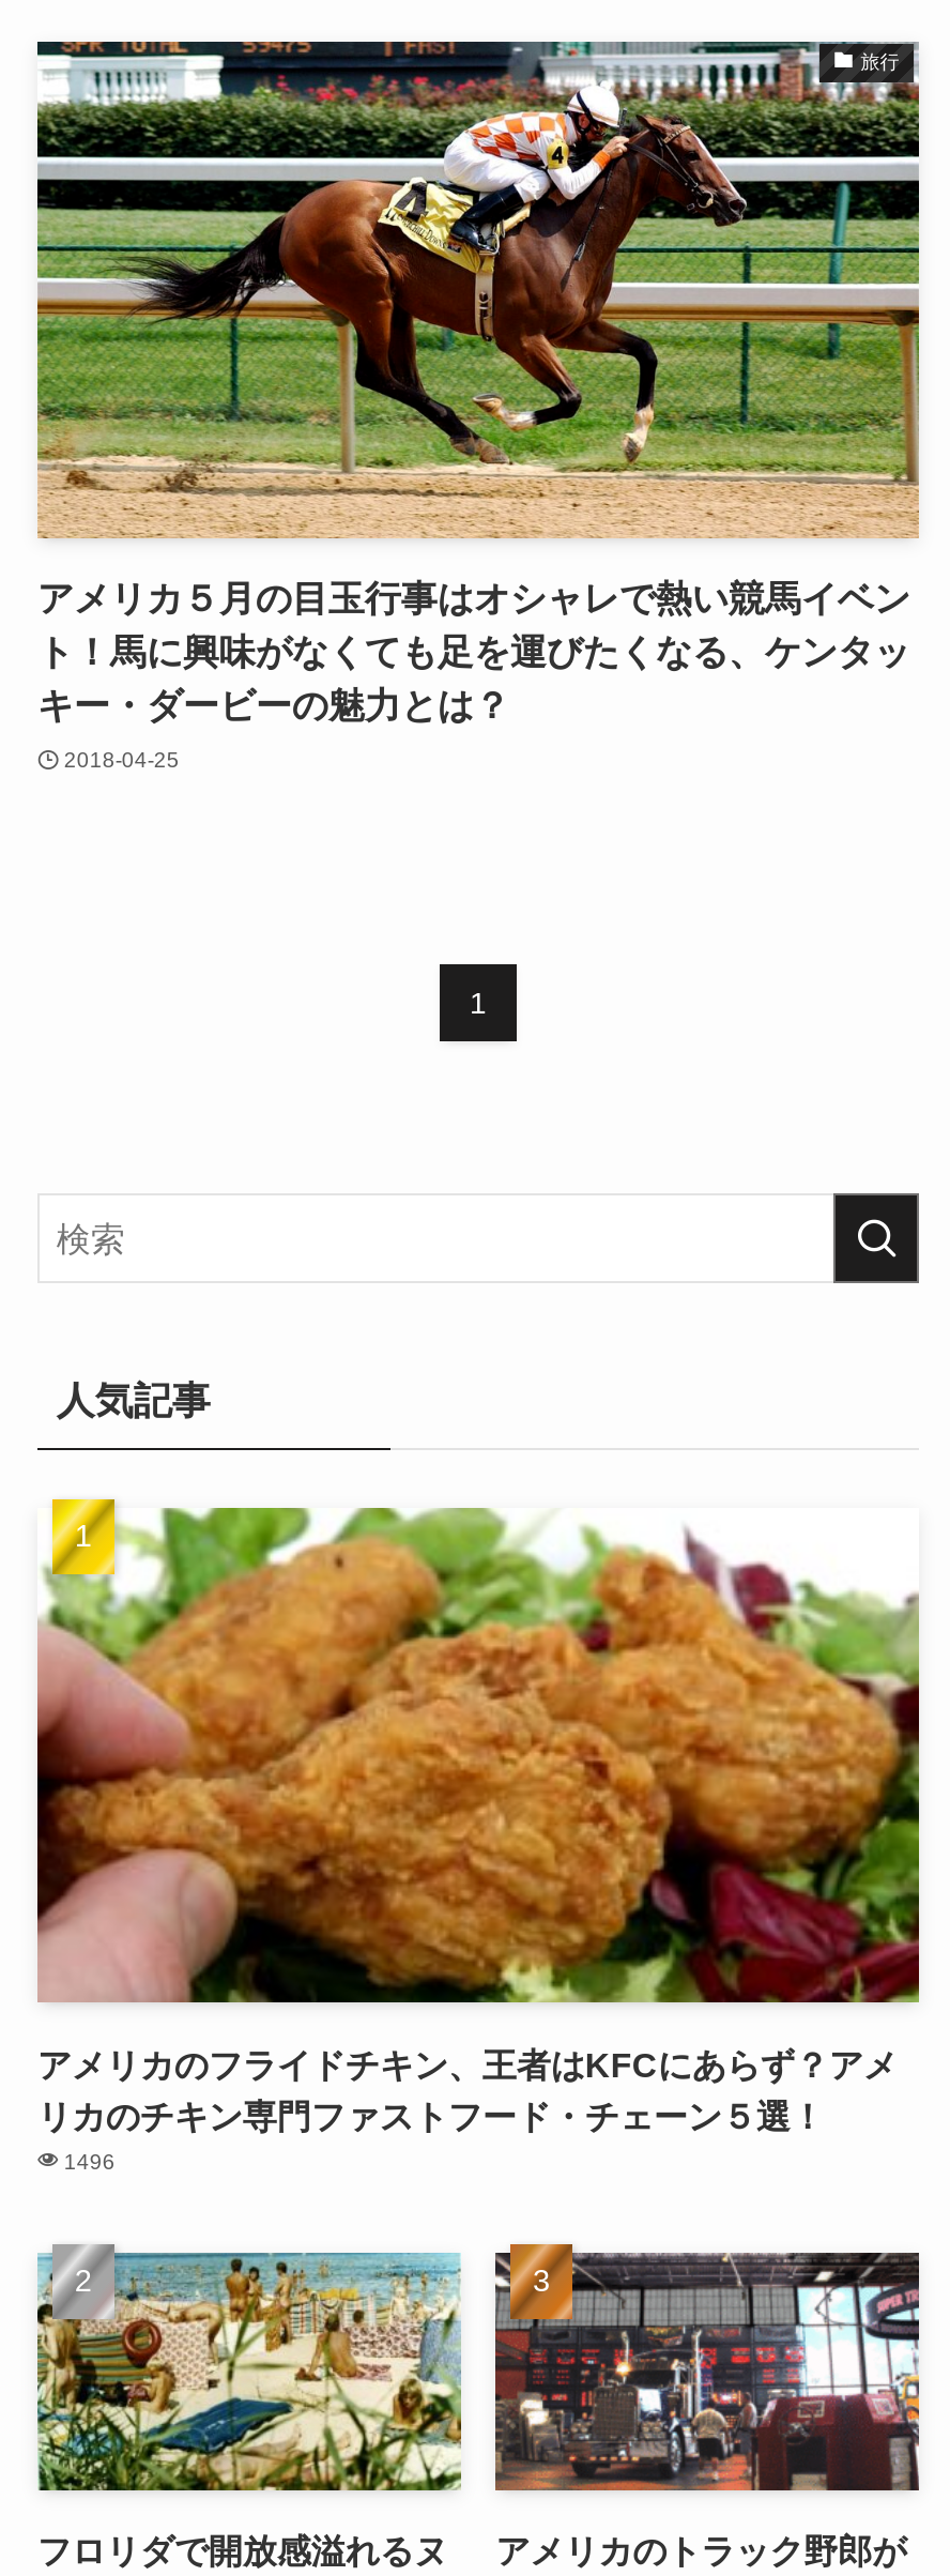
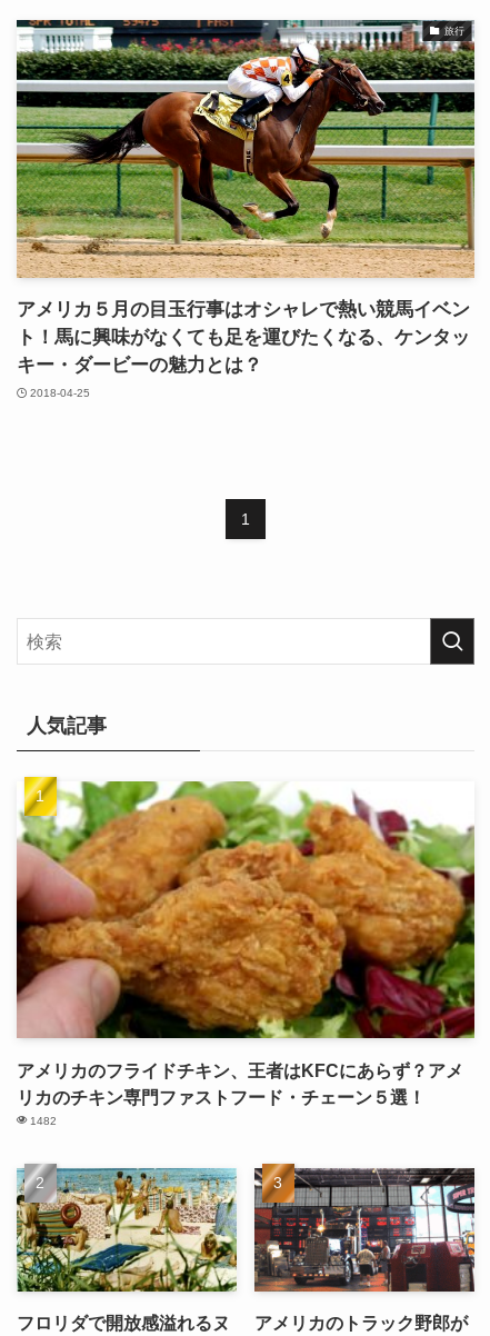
- 1496
+ 1482
